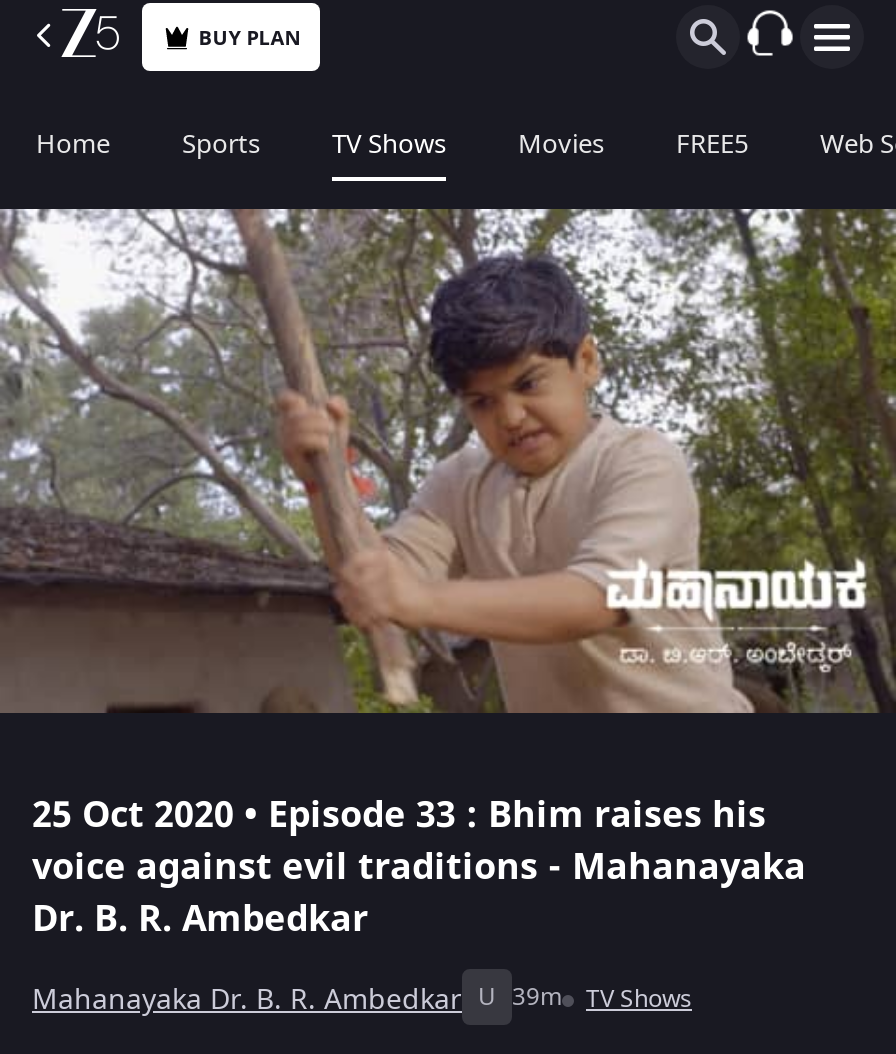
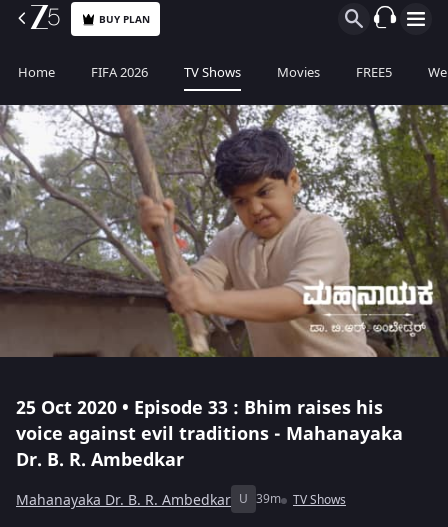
- Sports
+ FIFA 2026
